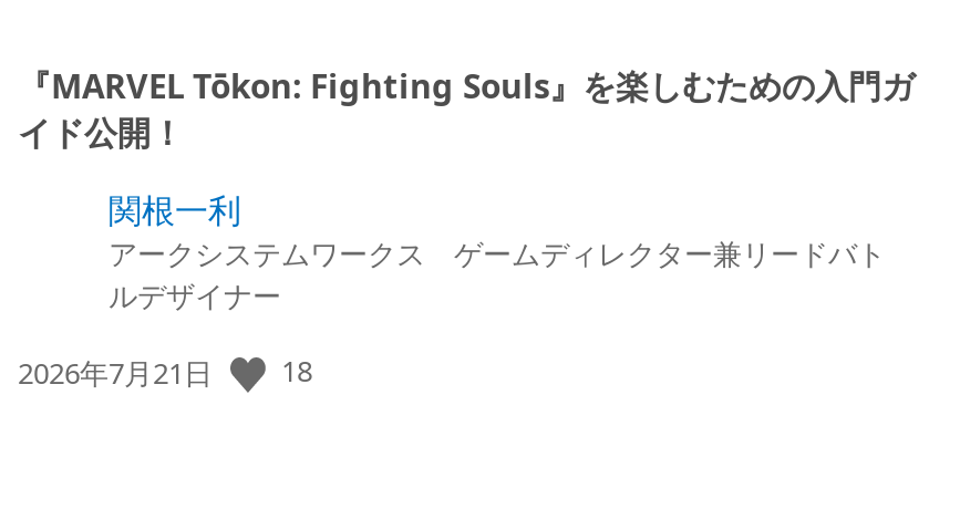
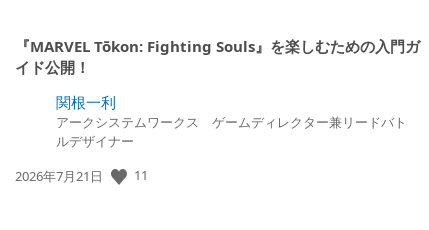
- 18
+ 11
